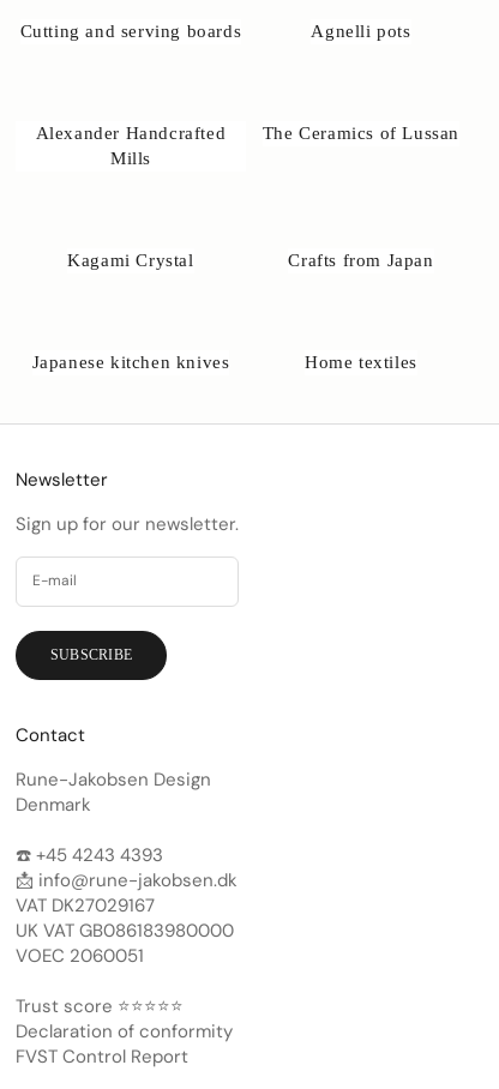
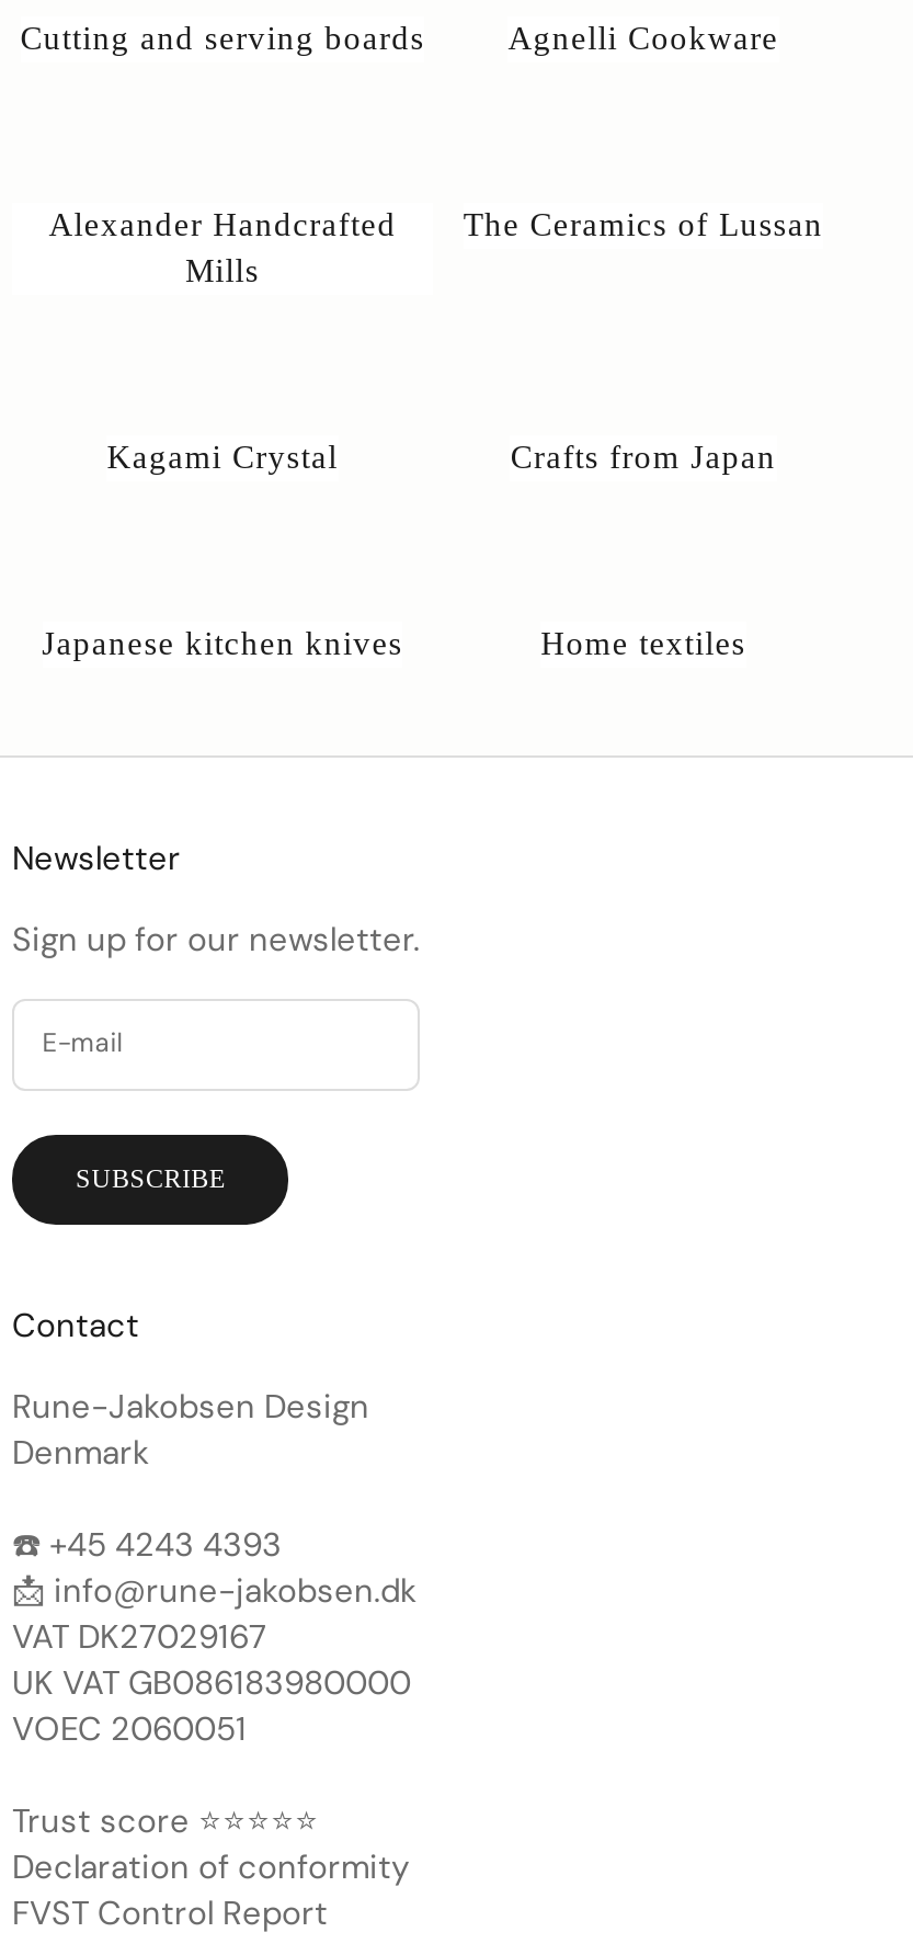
- Agnelli pots
+ Agnelli Cookware
